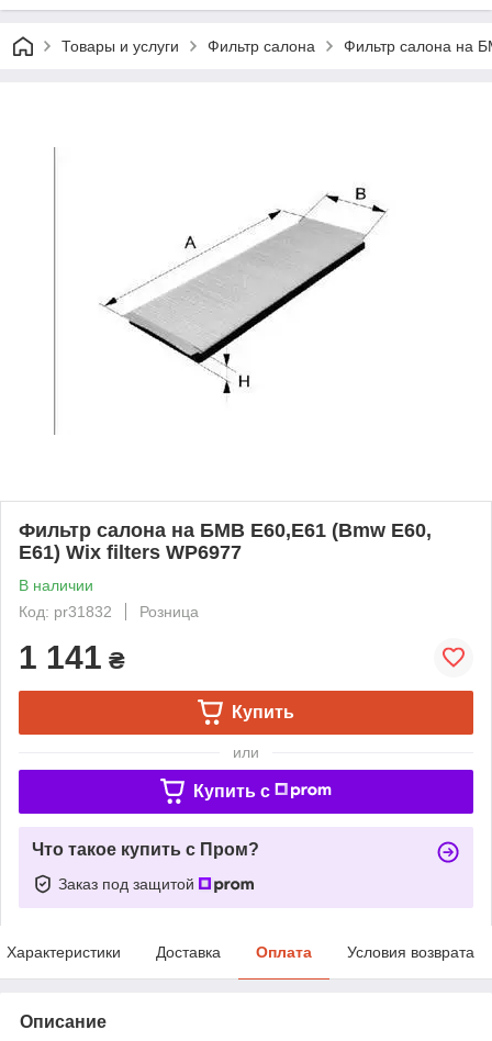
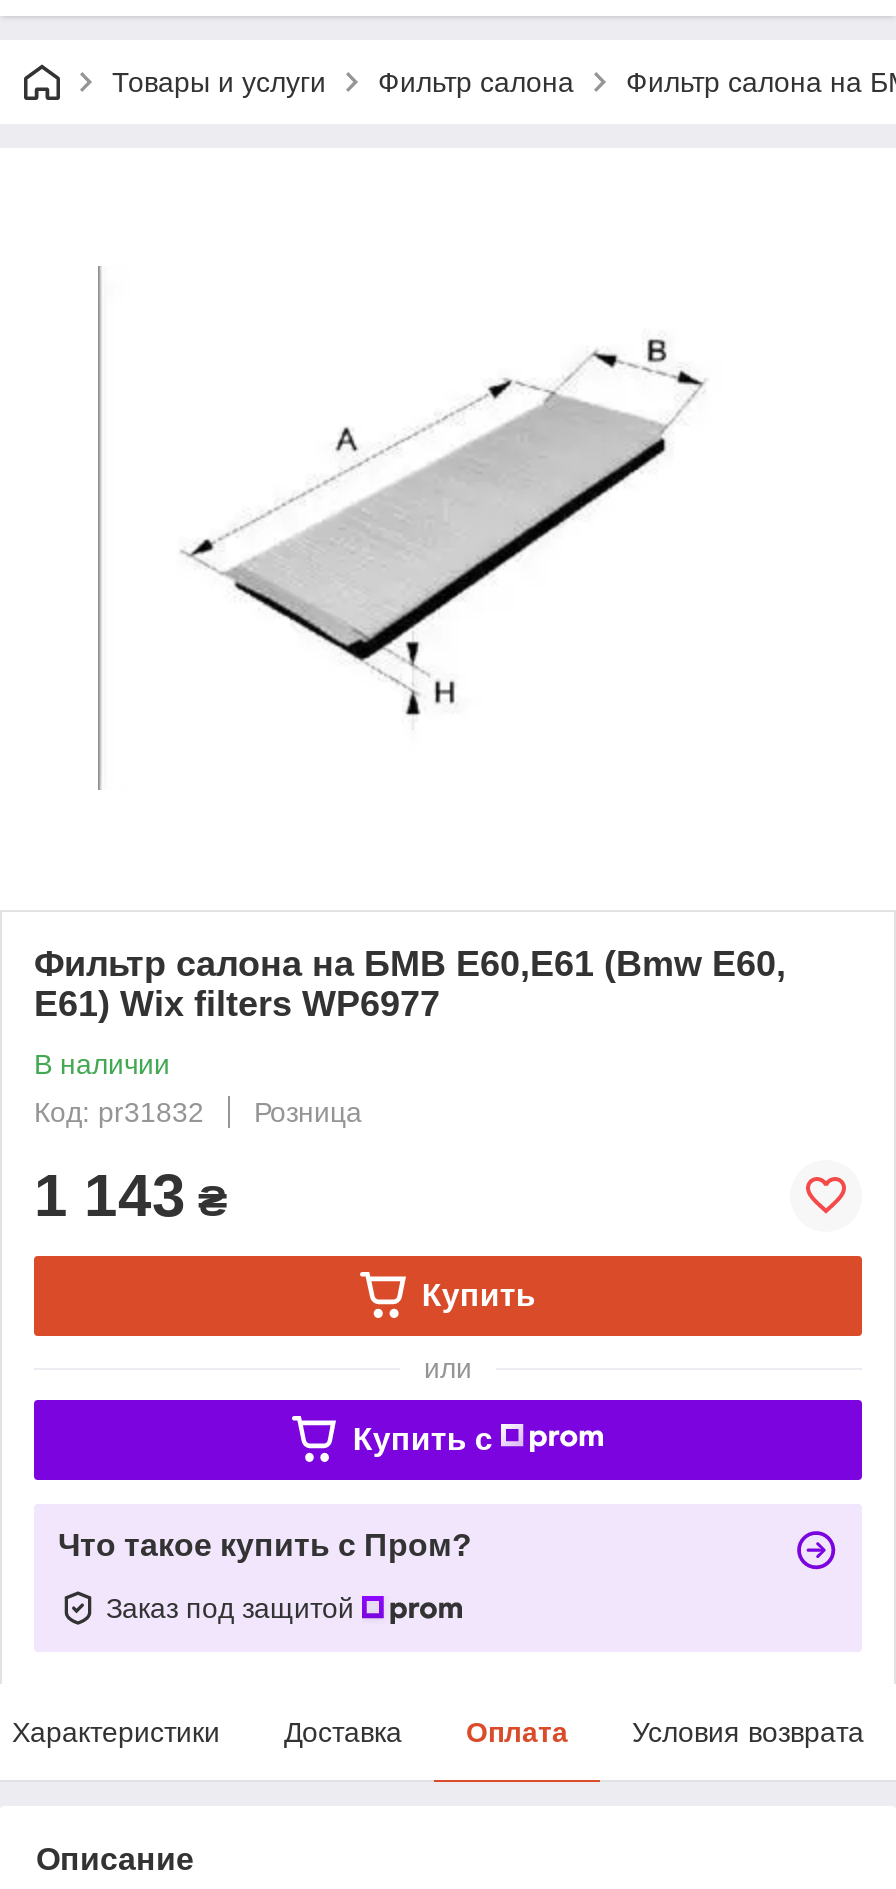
- 1 141 ₴
+ 1 143 ₴
